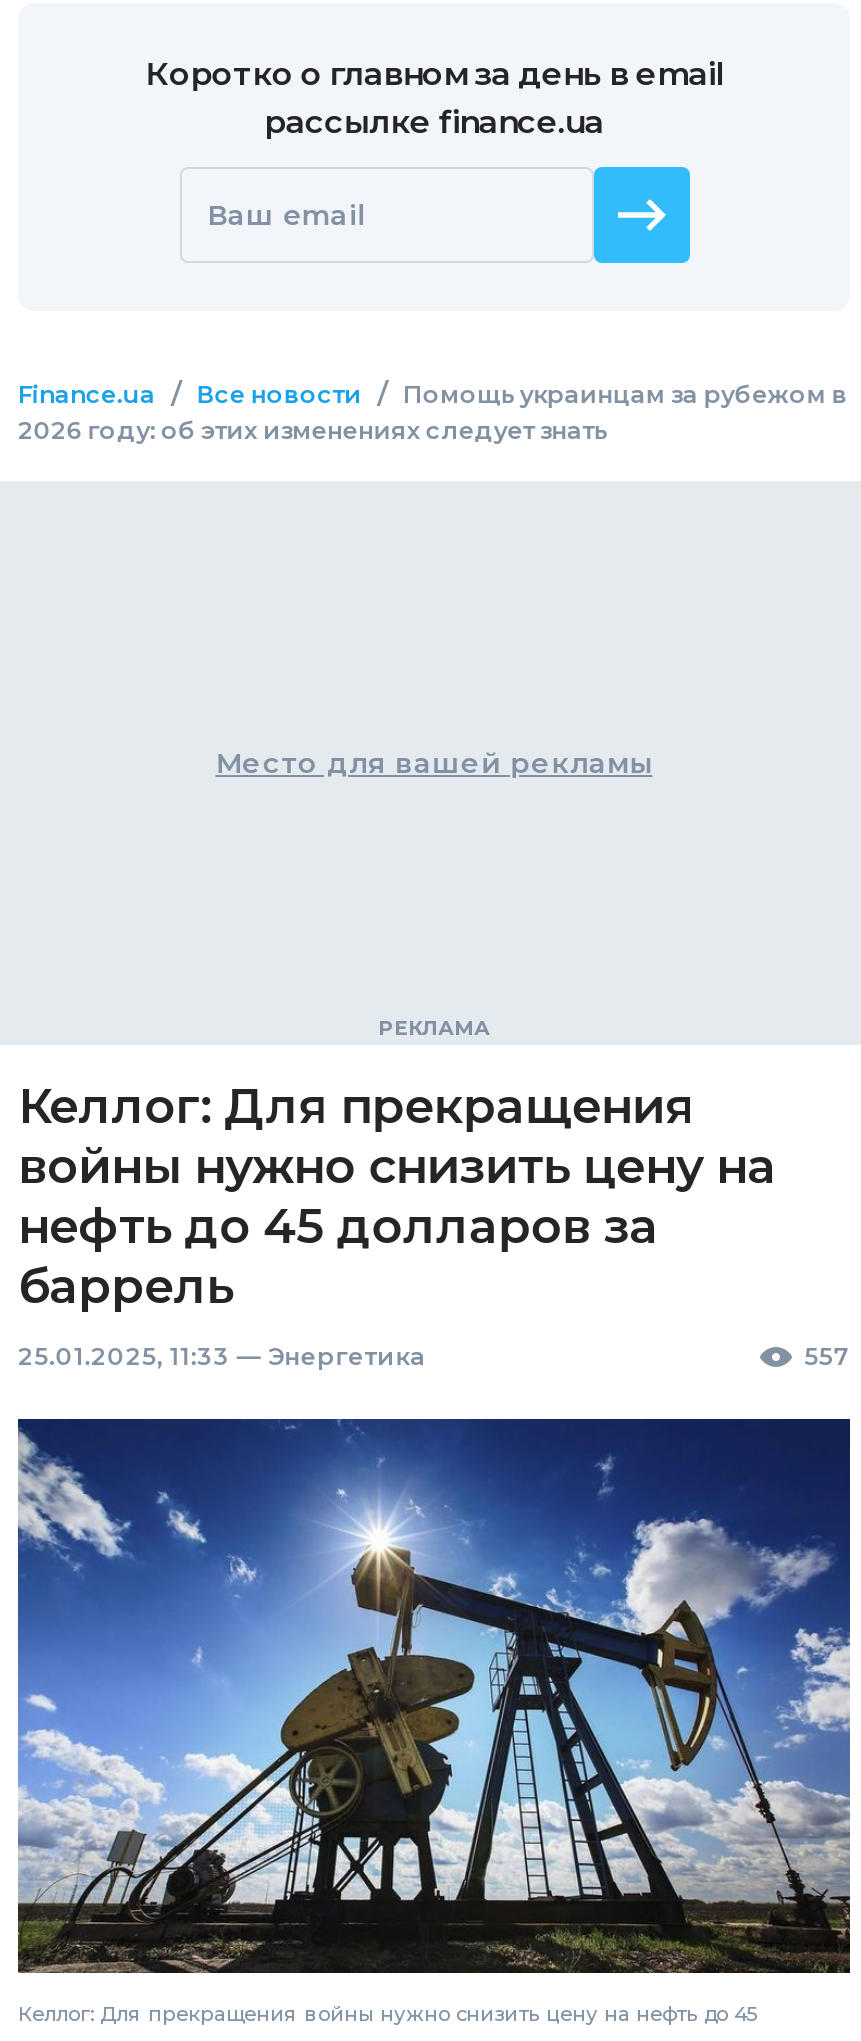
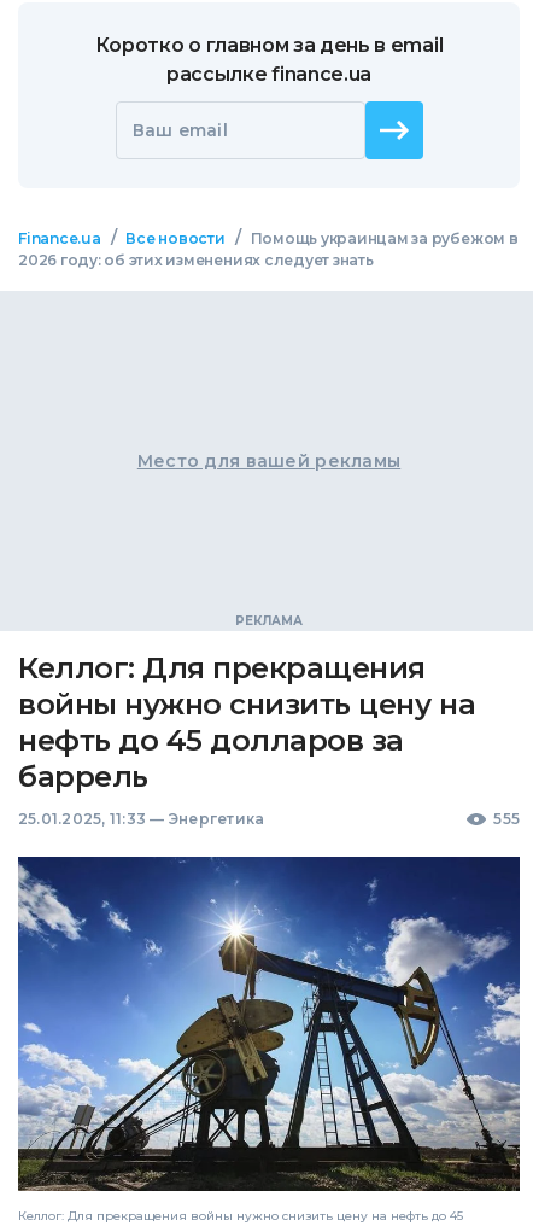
- 557
+ 555
